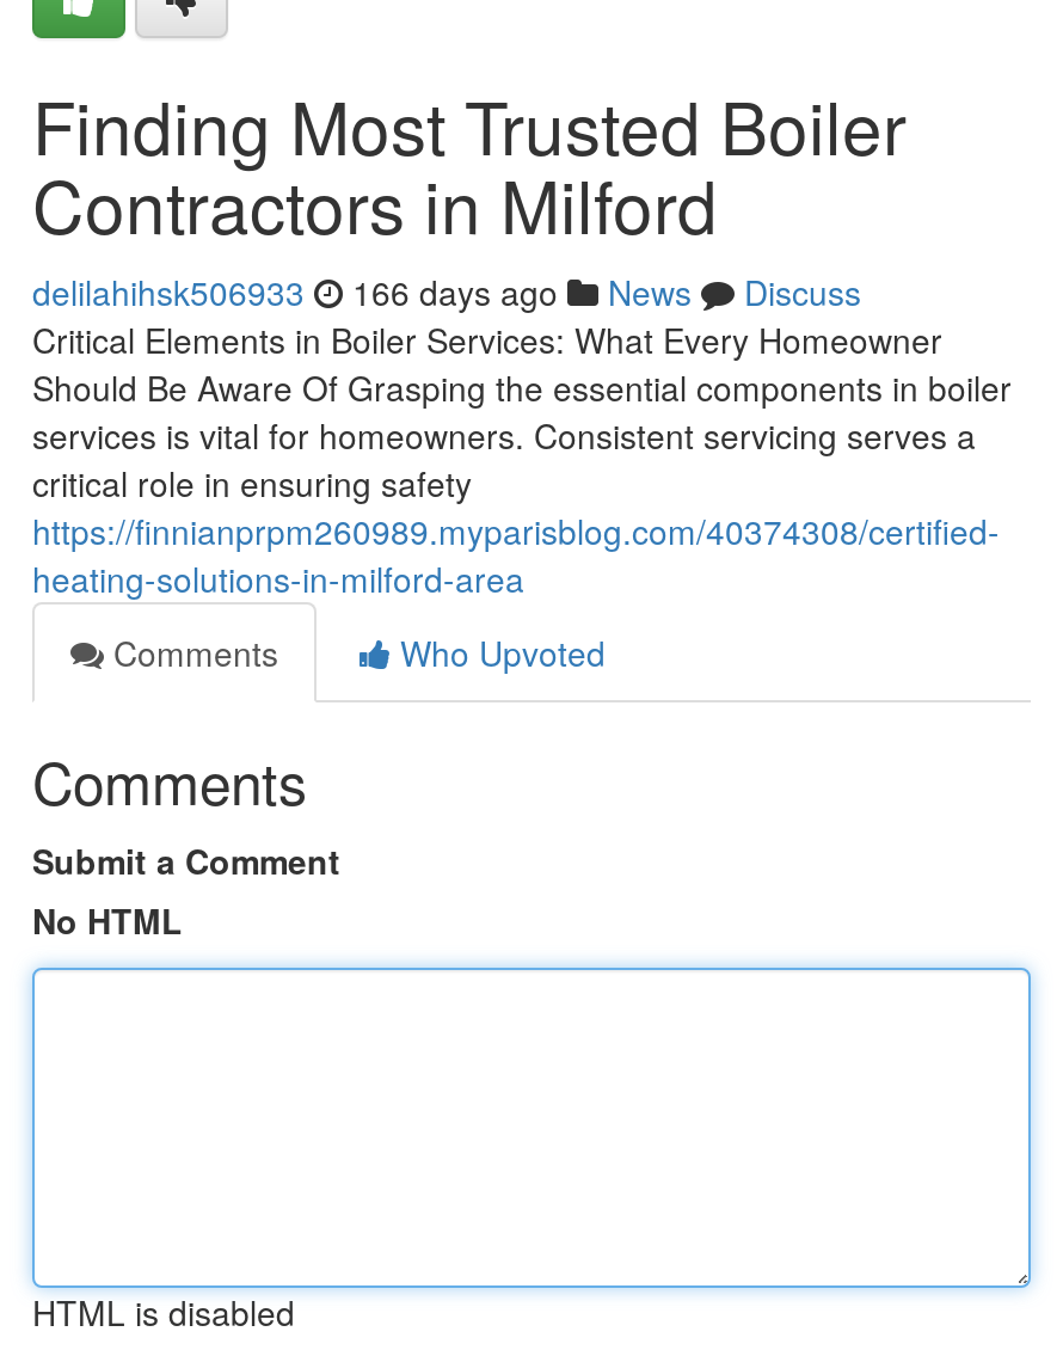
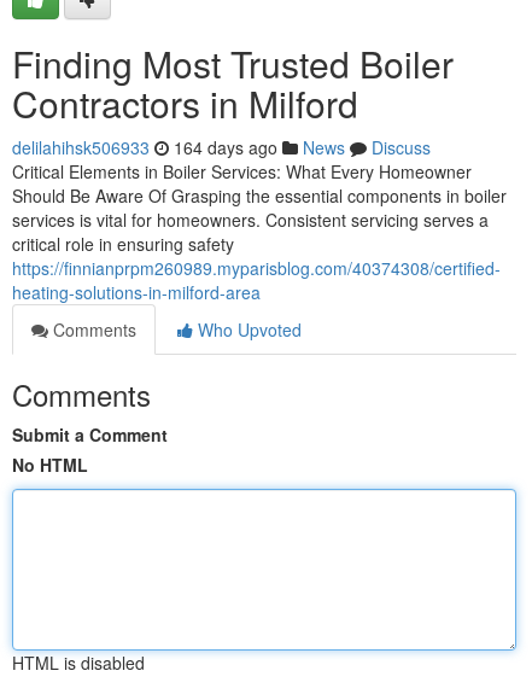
- delilahihsk506933 166 days ago News Discuss
+ delilahihsk506933 164 days ago News Discuss
